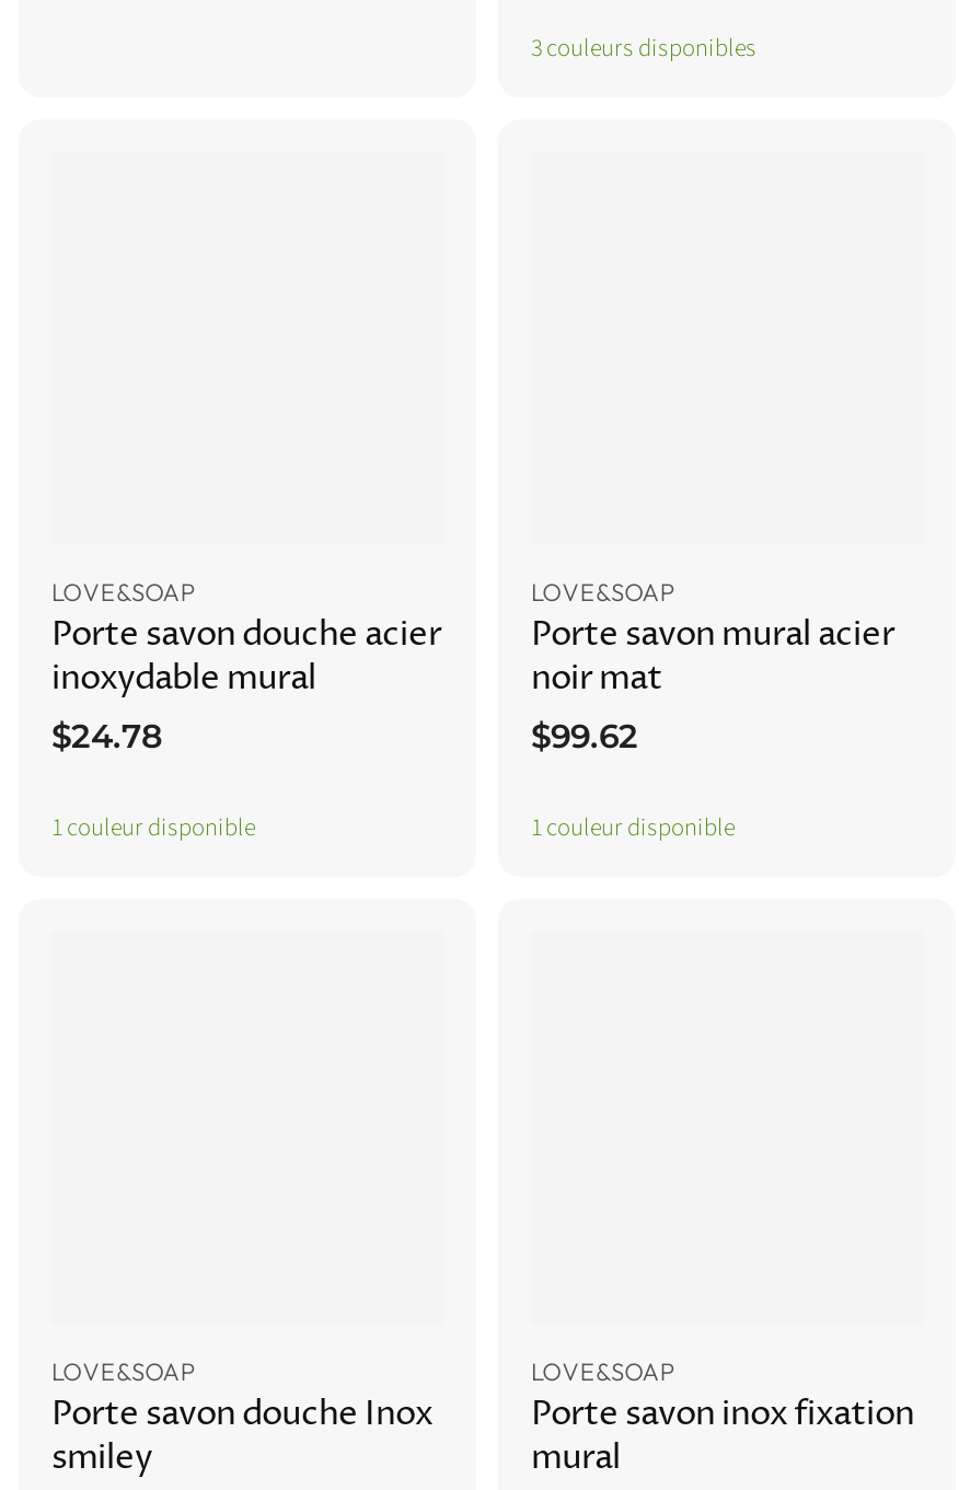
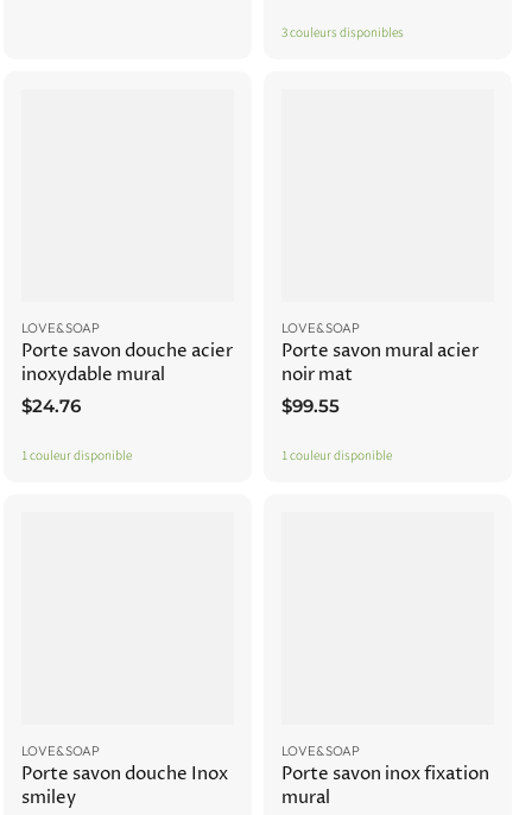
- $24.78
+ $24.76

- $99.62
+ $99.55
